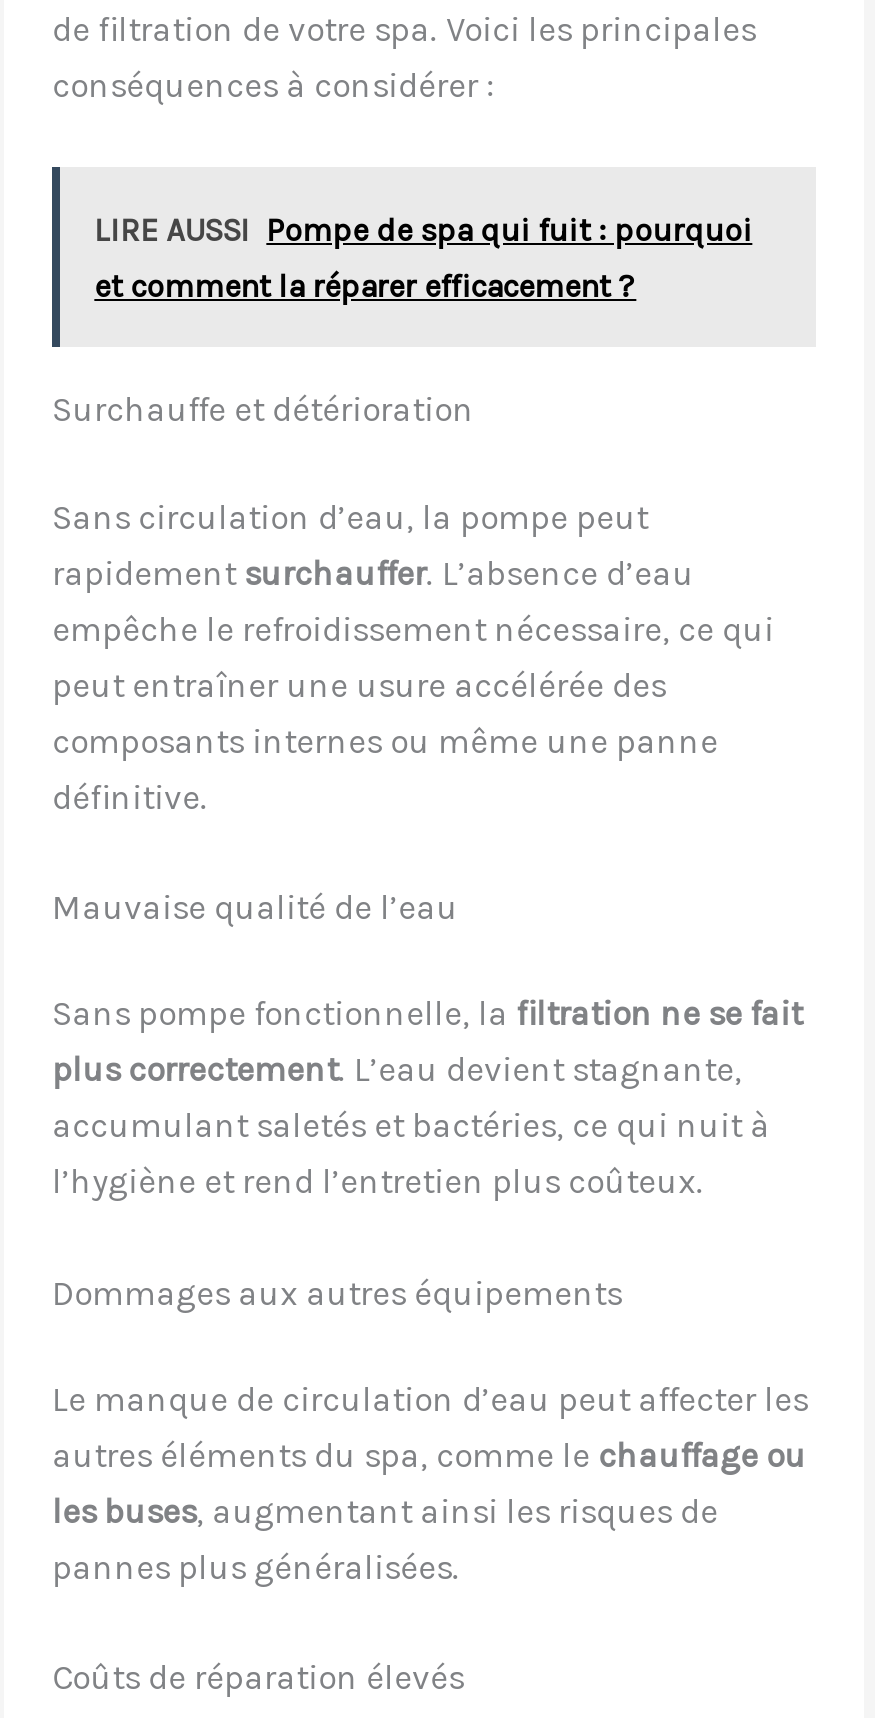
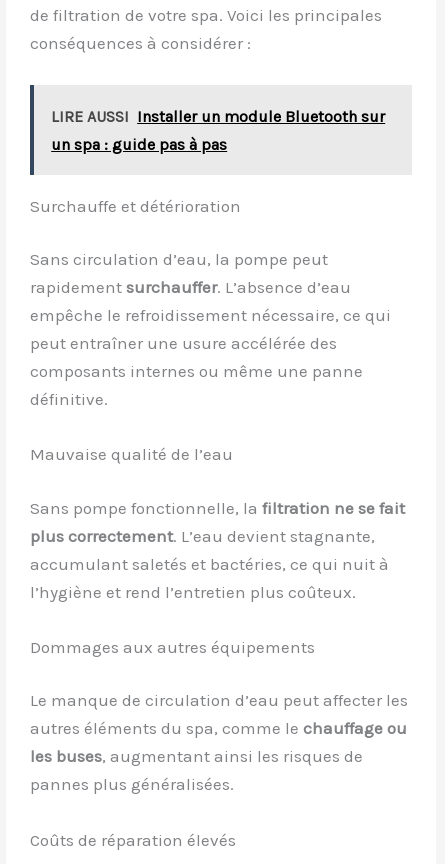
- LIRE AUSSI Pompe de spa qui fuit : pourquoi
+ LIRE AUSSI Installer un module Bluetooth sur

- et comment la réparer efficacement ?
+ un spa : guide pas à pas
